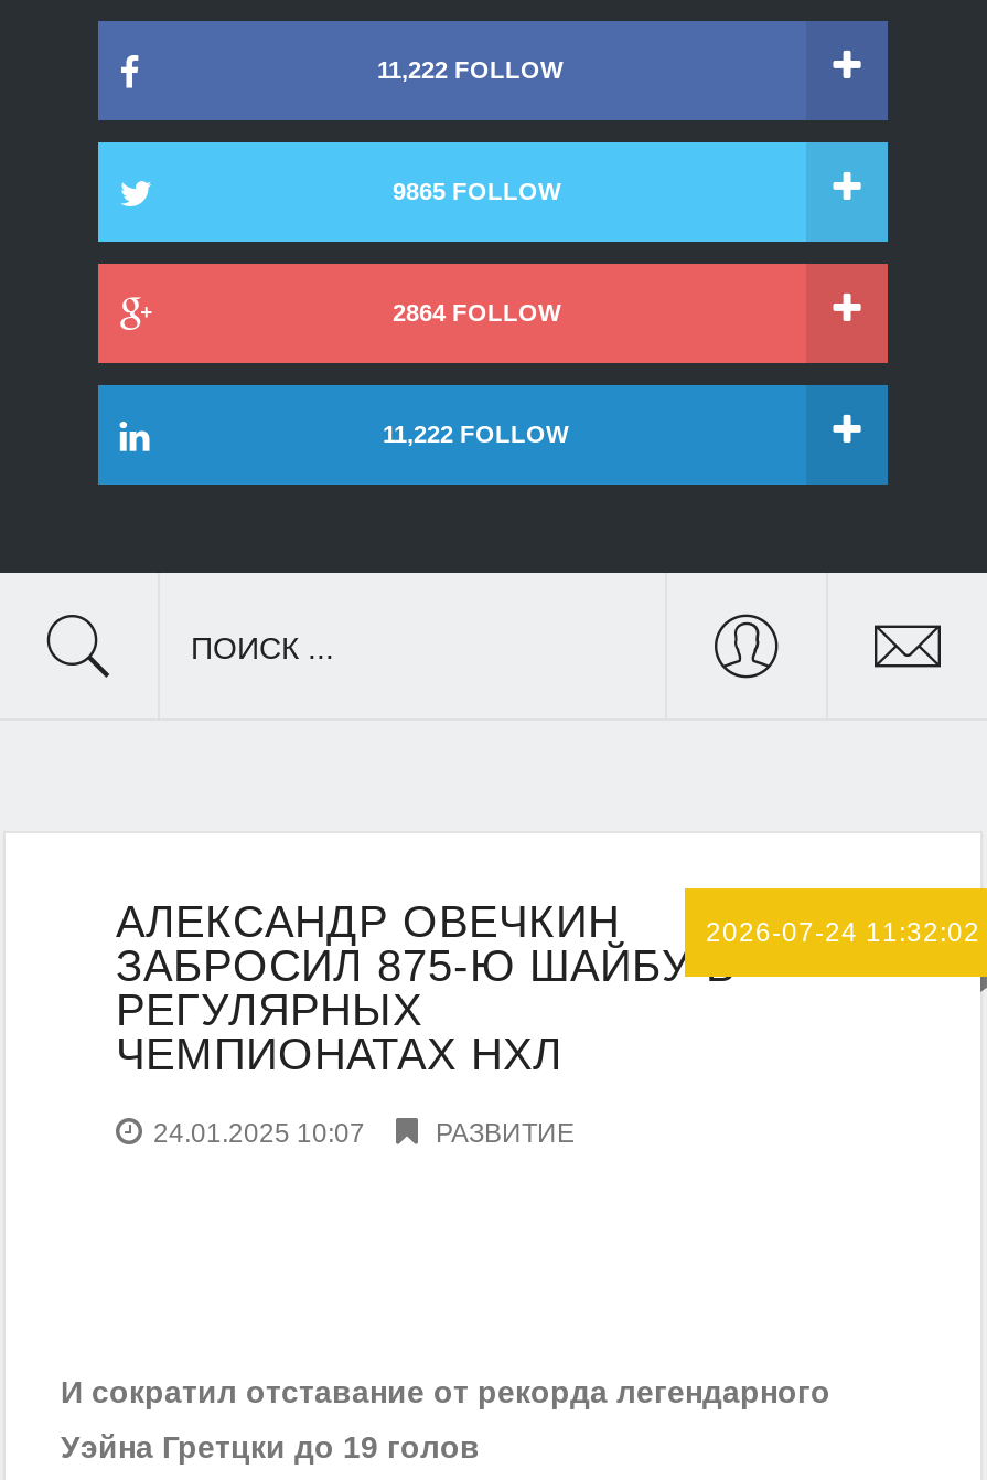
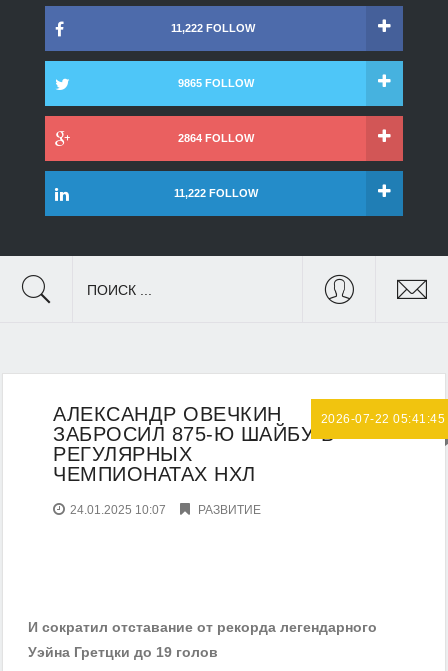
- 2026-07-24 11:32:02
+ 2026-07-22 05:41:45
